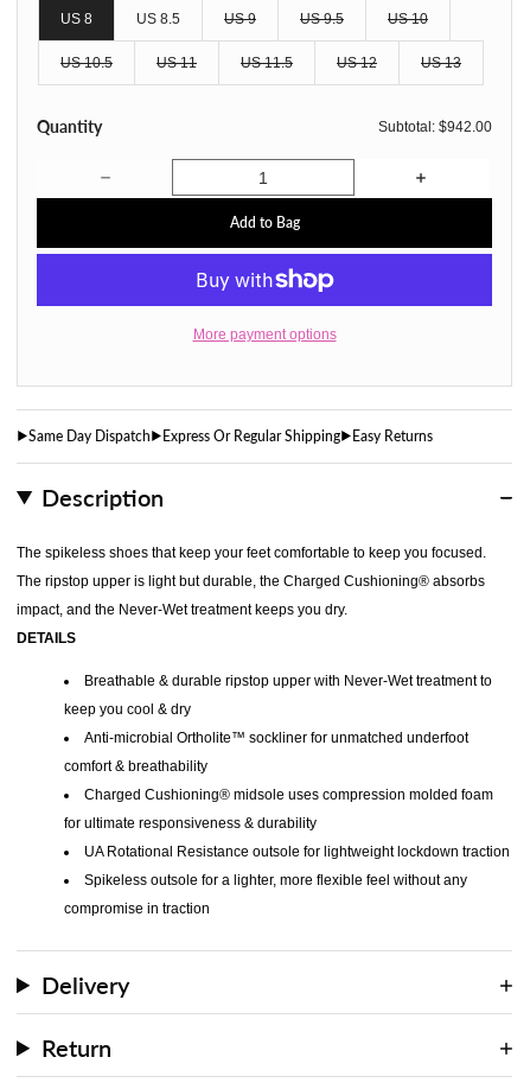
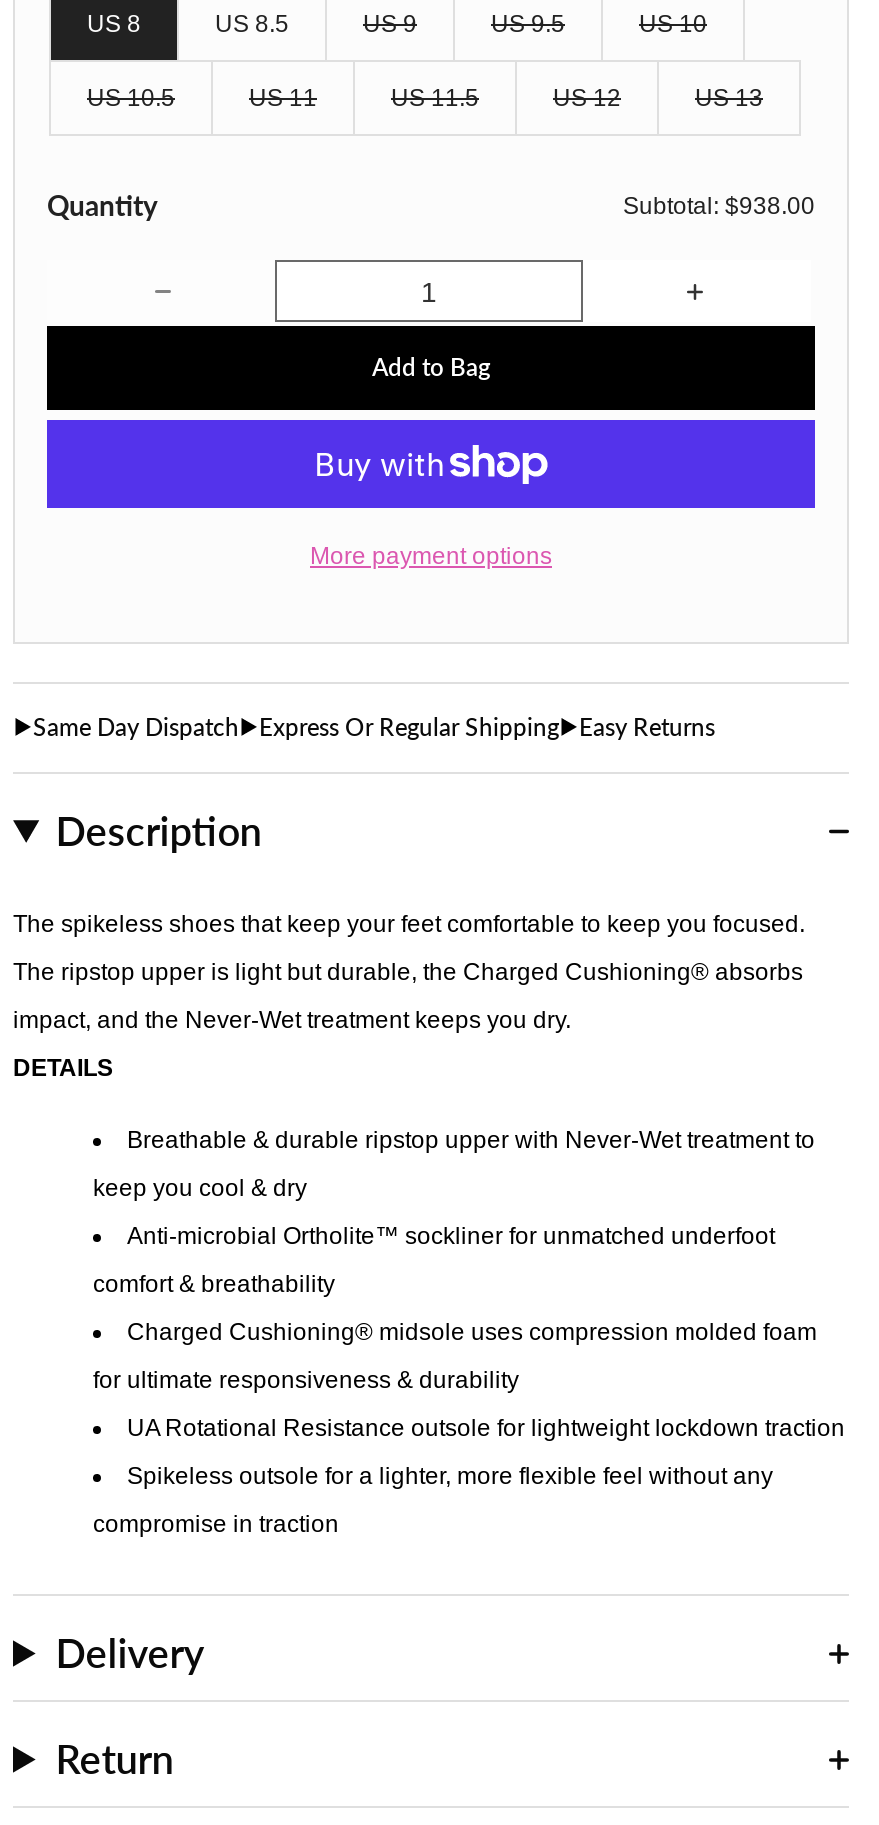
- Subtotal: $942.00
+ Subtotal: $938.00
